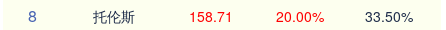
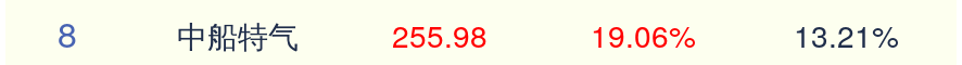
- 托伦斯
- 158.71
- 20.00%
- 33.50%
+ 中船特气
+ 255.98
+ 19.06%
+ 13.21%
